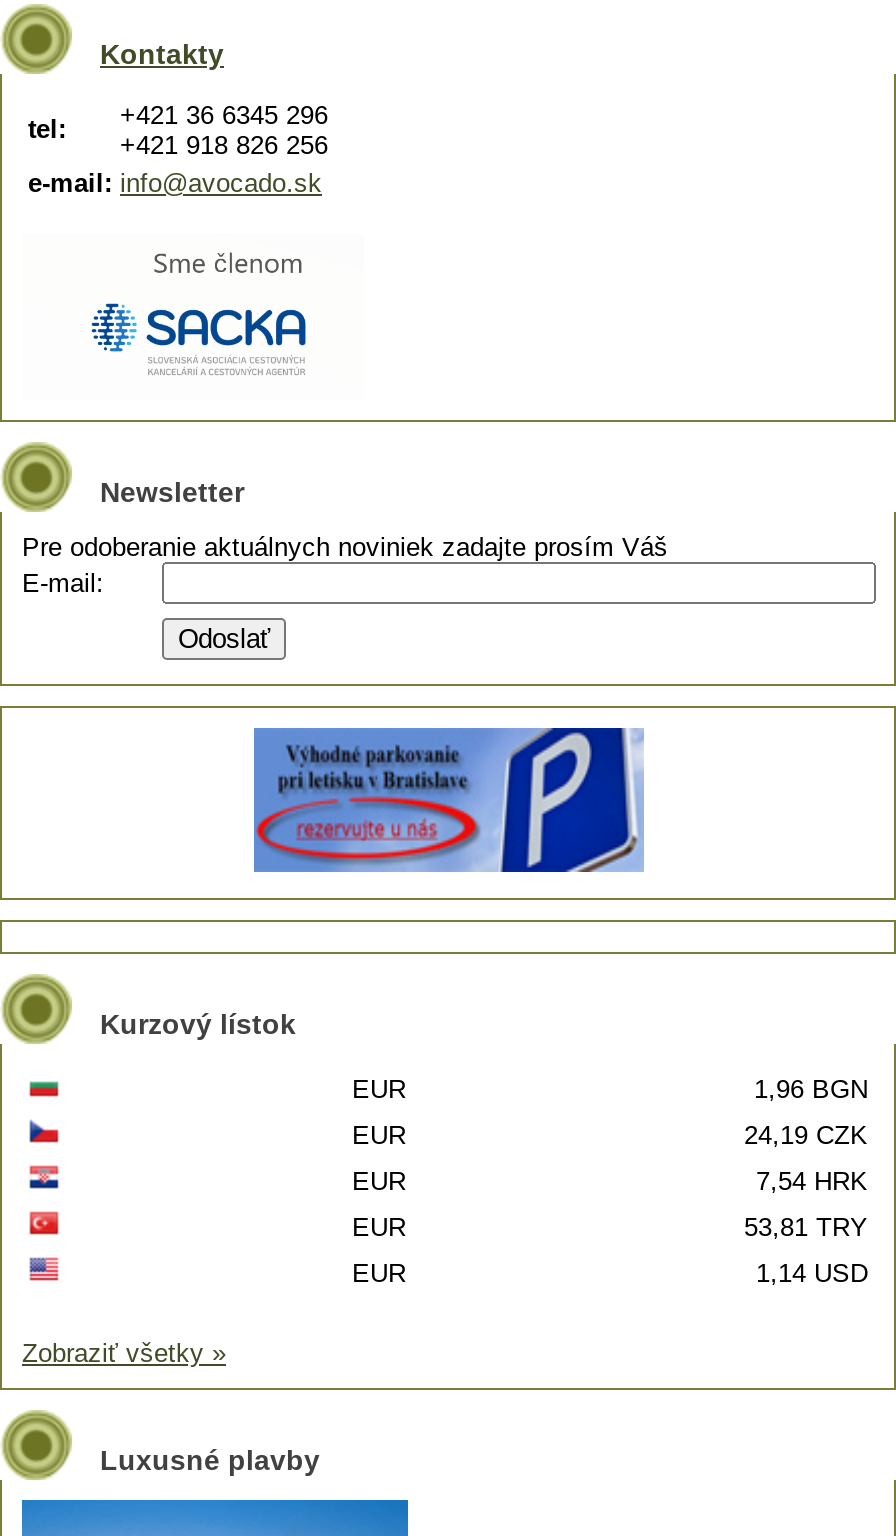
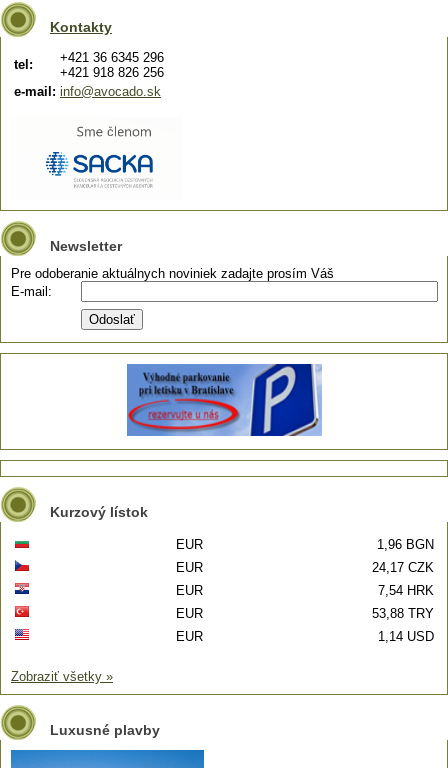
- 24,19 CZK
+ 24,17 CZK

- 53,81 TRY
+ 53,88 TRY
